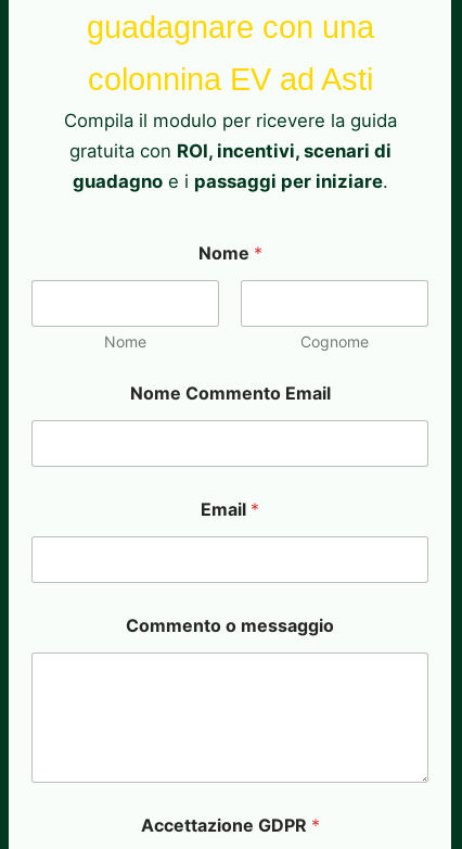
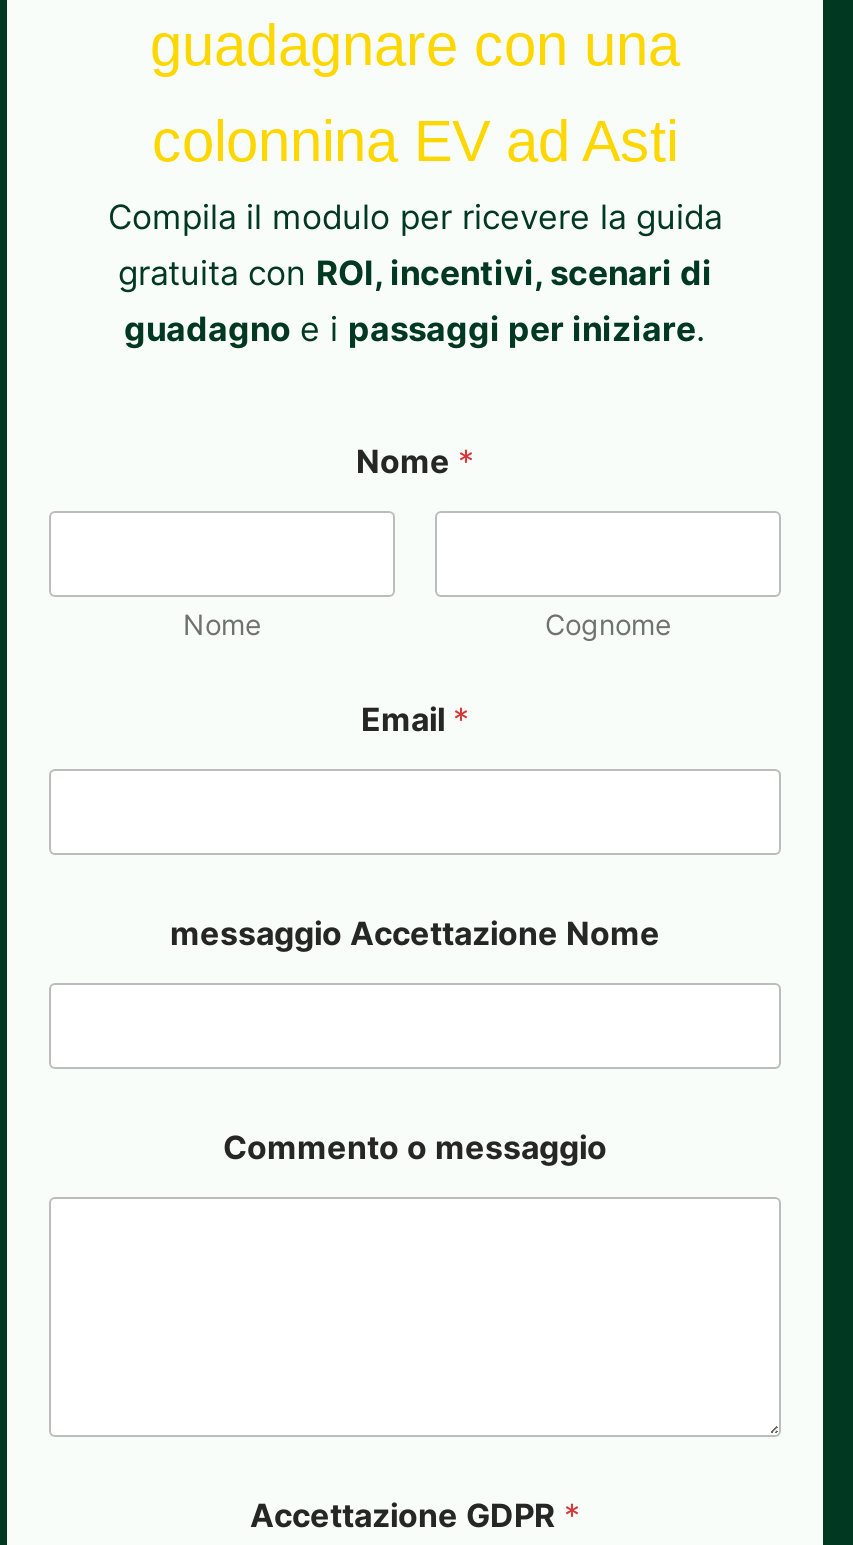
- Nome Commento Email

moved up: Email *

+ messaggio Accettazione Nome
